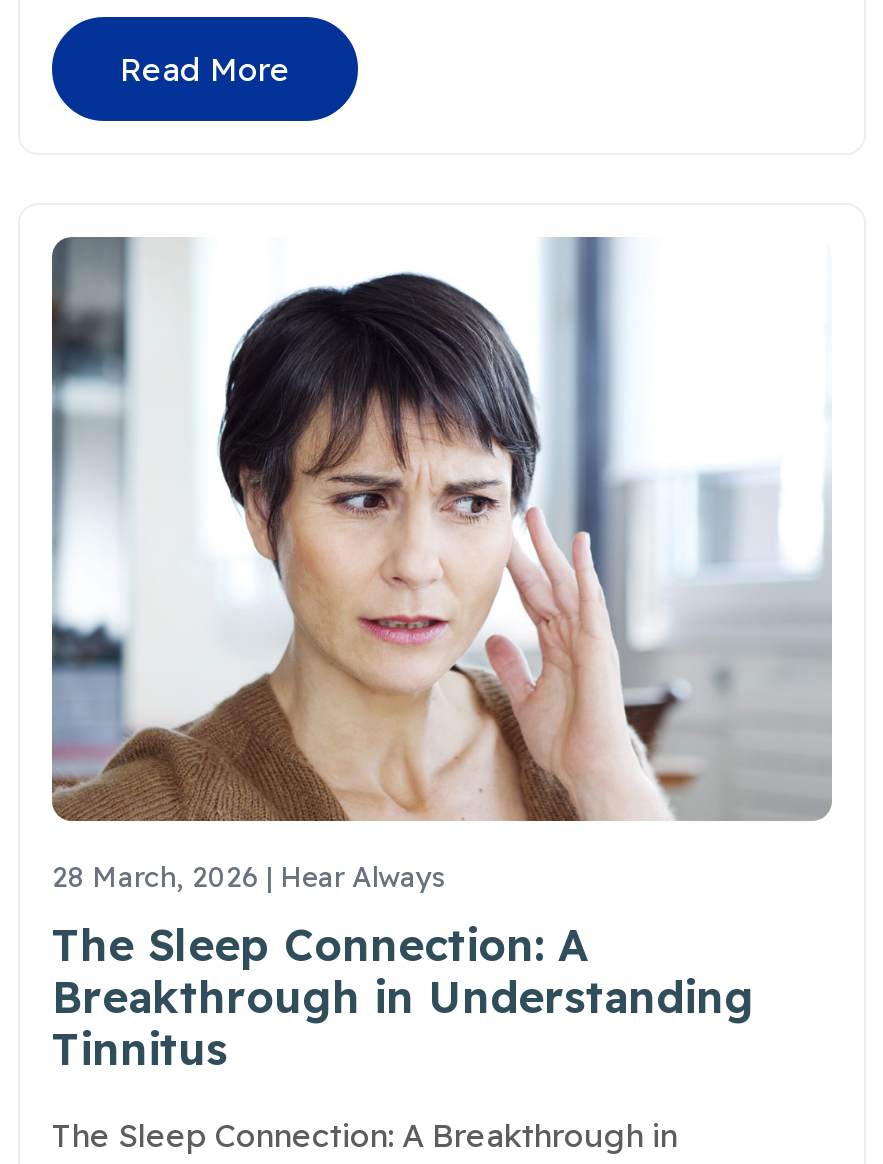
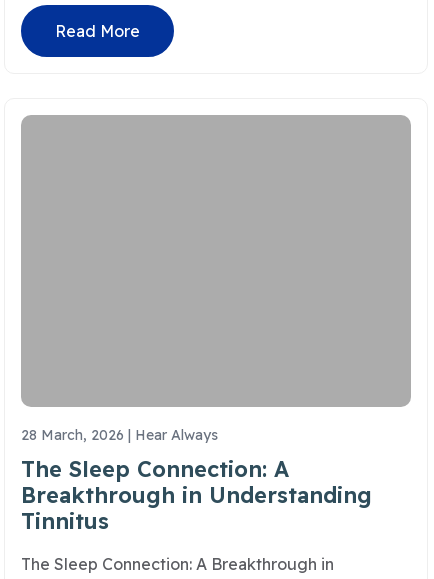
- [image]
